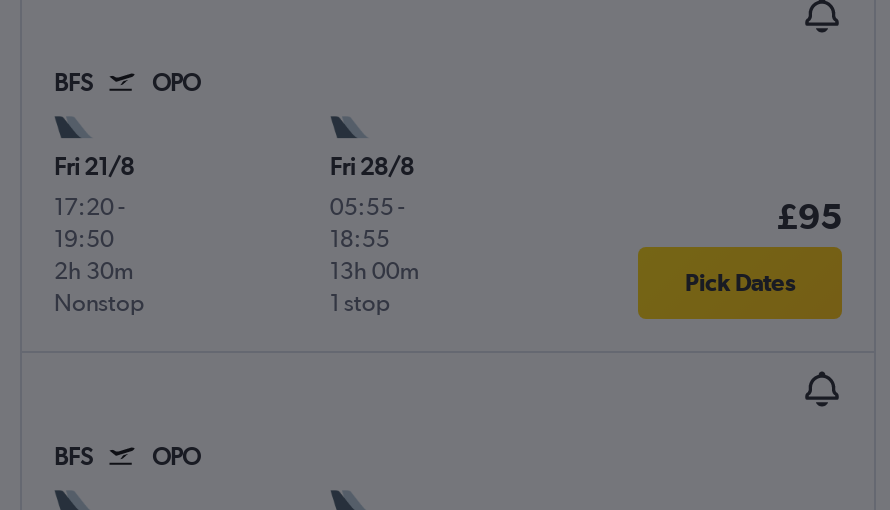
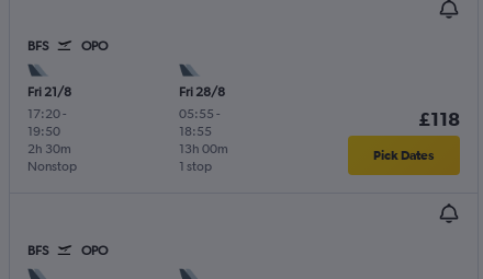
- £95
+ £118
